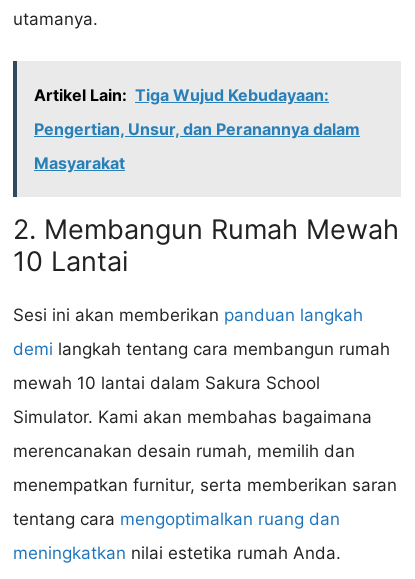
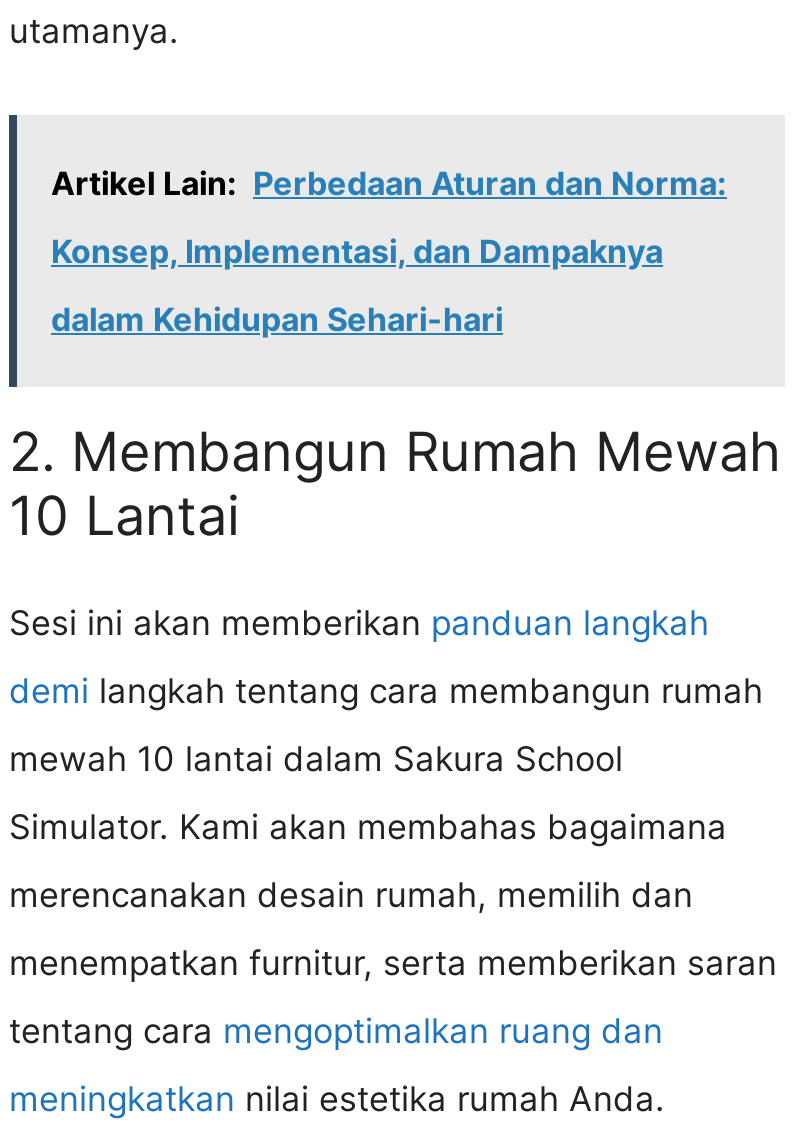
- Artikel Lain: Tiga Wujud Kebudayaan:
+ Artikel Lain: Perbedaan Aturan dan Norma:

- Pengertian, Unsur, dan Peranannya dalam
+ Konsep, Implementasi, dan Dampaknya

- Masyarakat
+ dalam Kehidupan Sehari-hari
